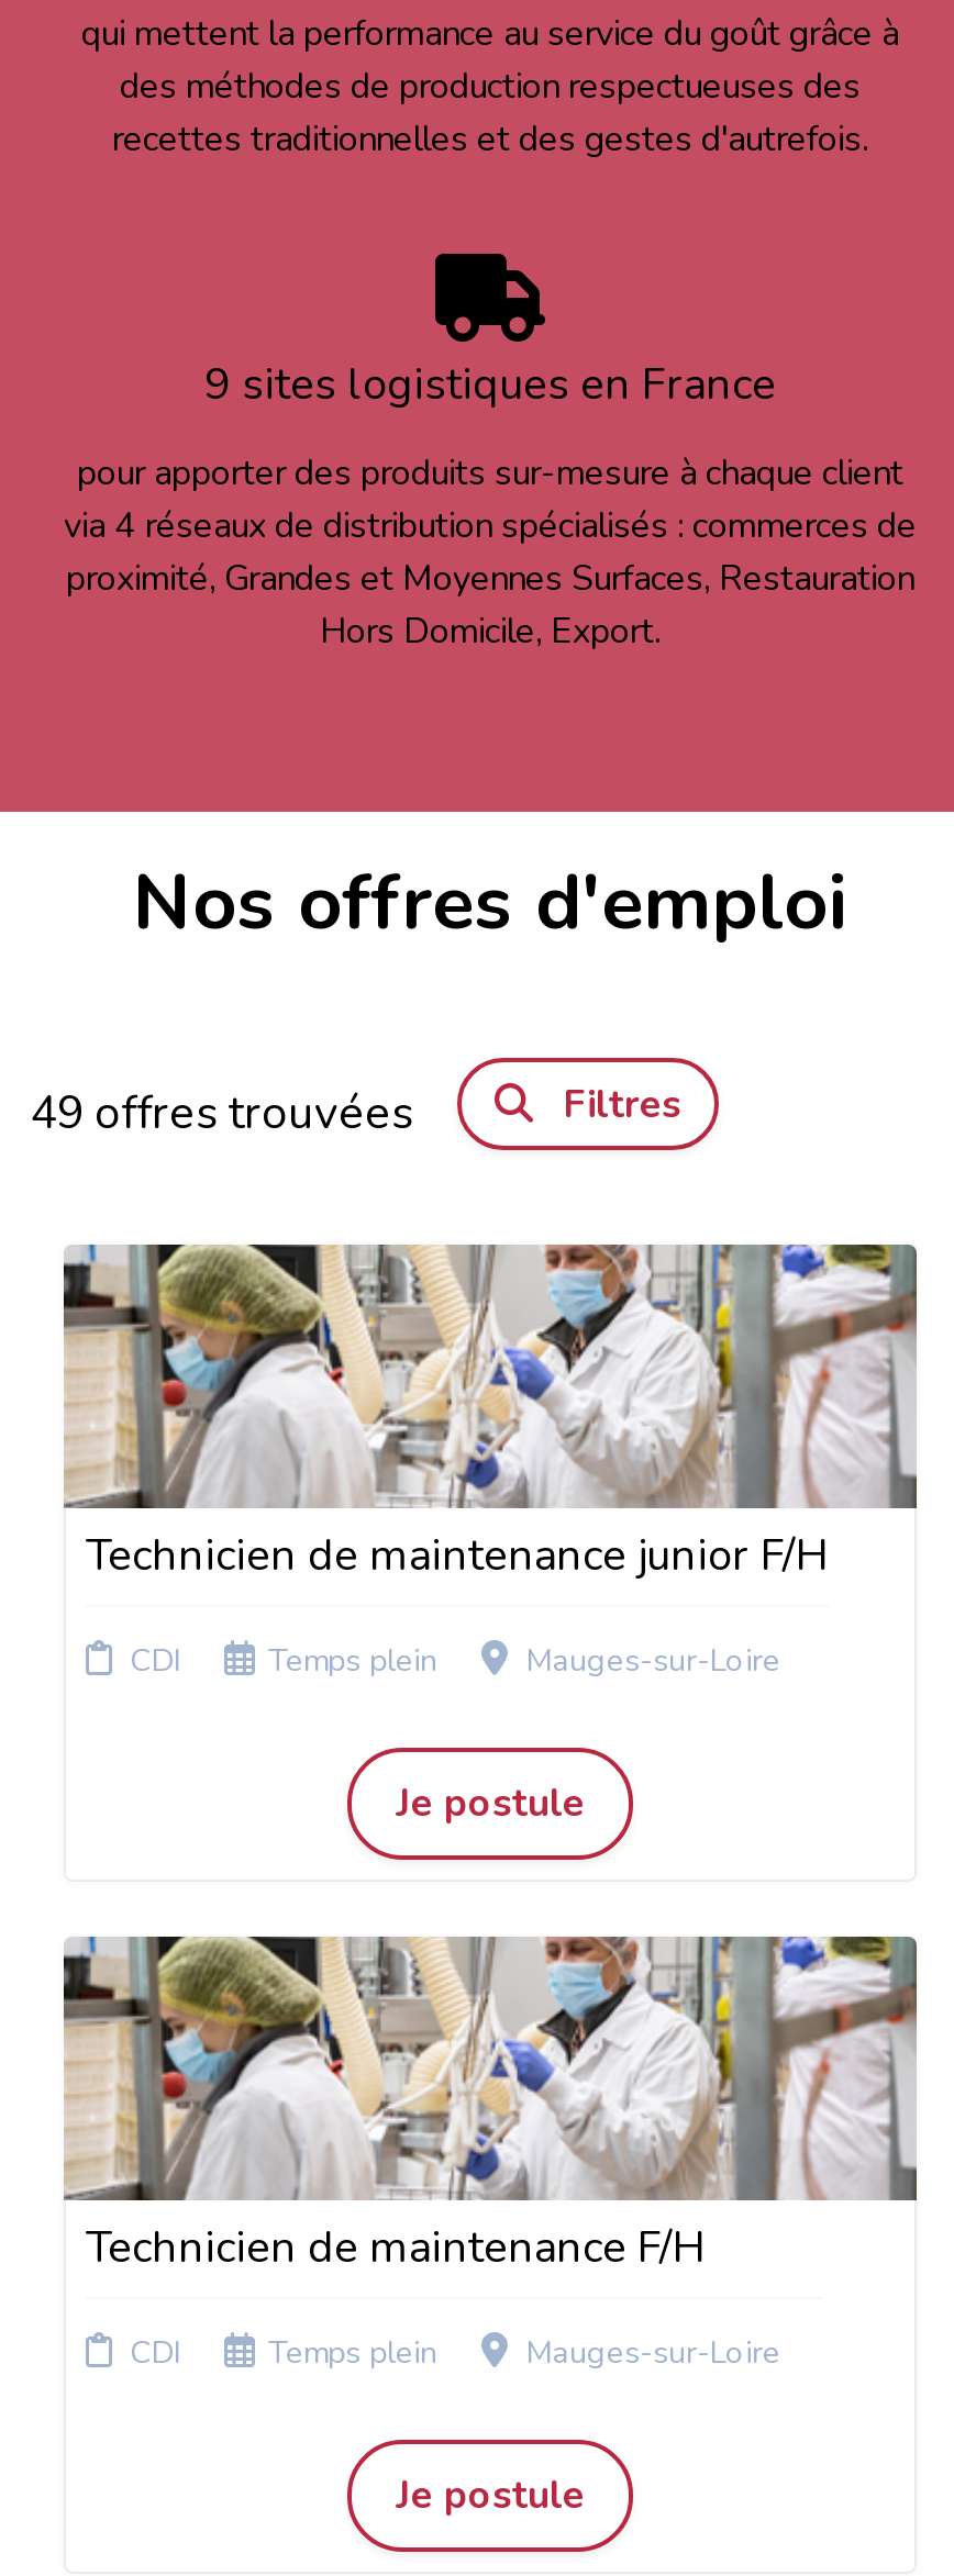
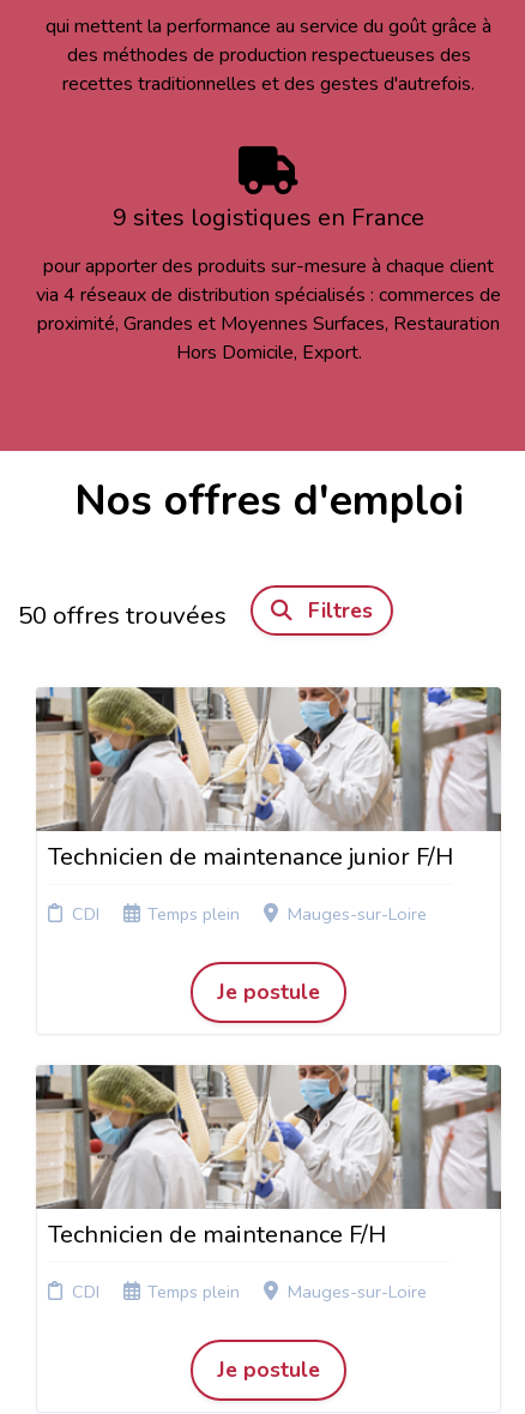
- 49 offres trouvées
+ 50 offres trouvées
